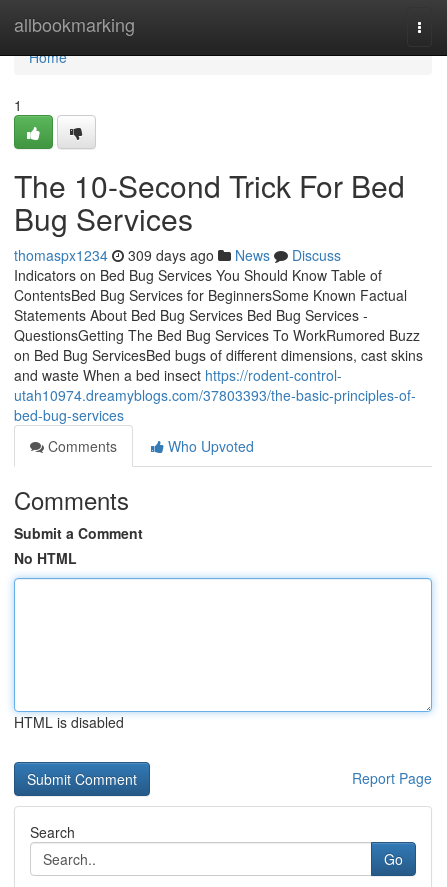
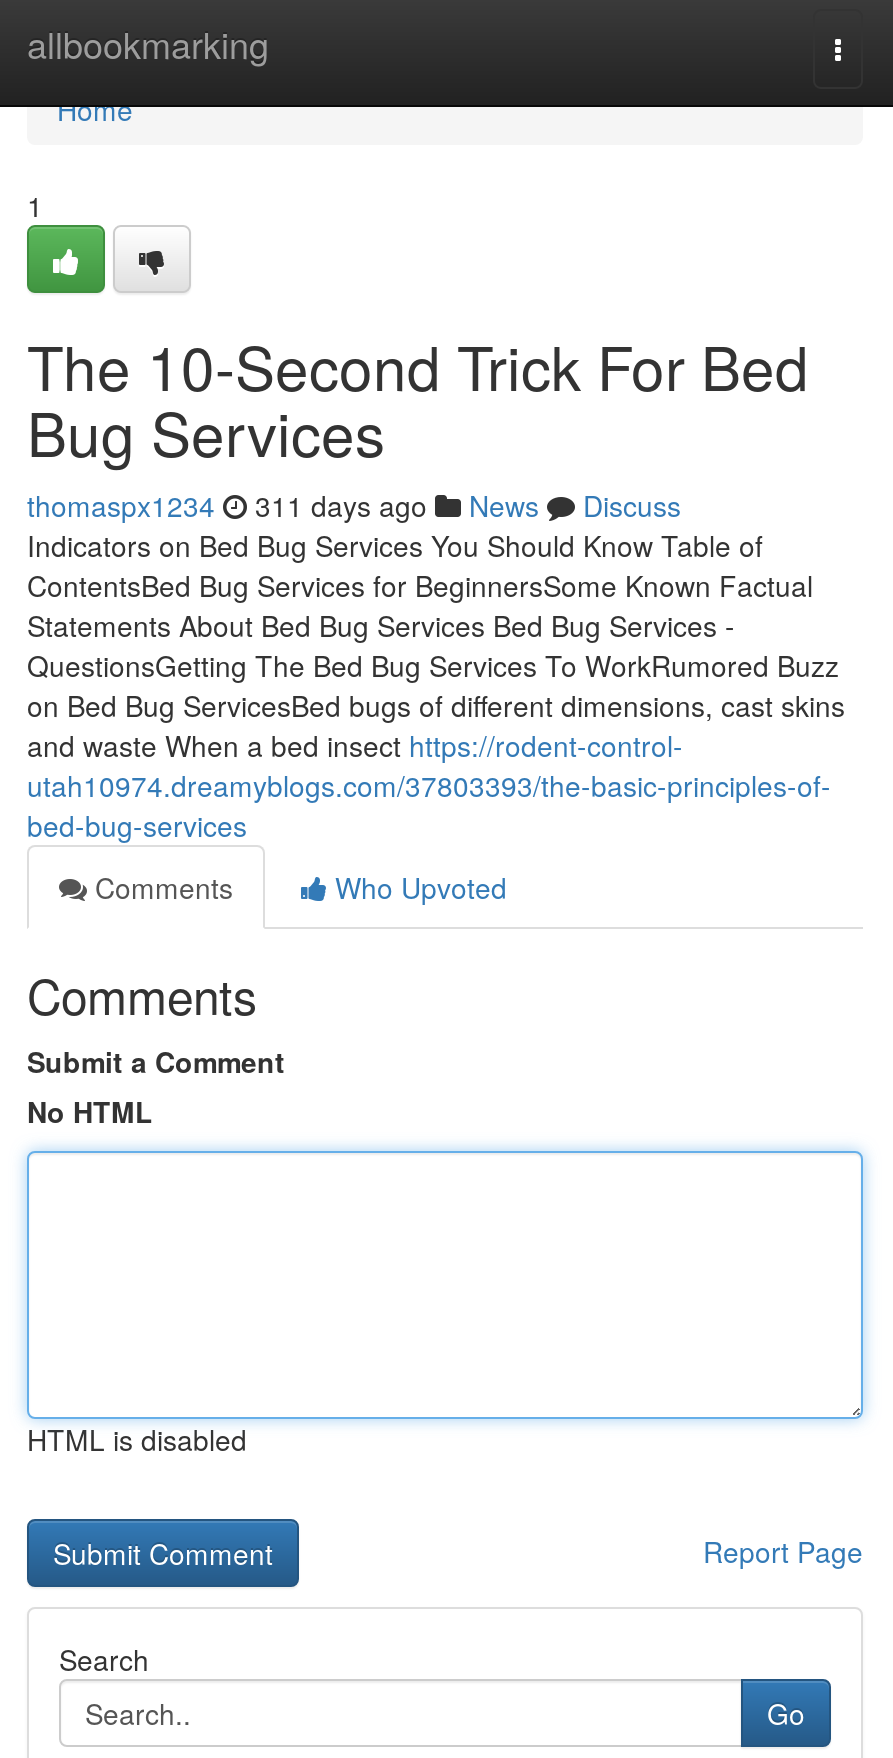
- thomaspx1234 309 days ago News Discuss
+ thomaspx1234 311 days ago News Discuss
